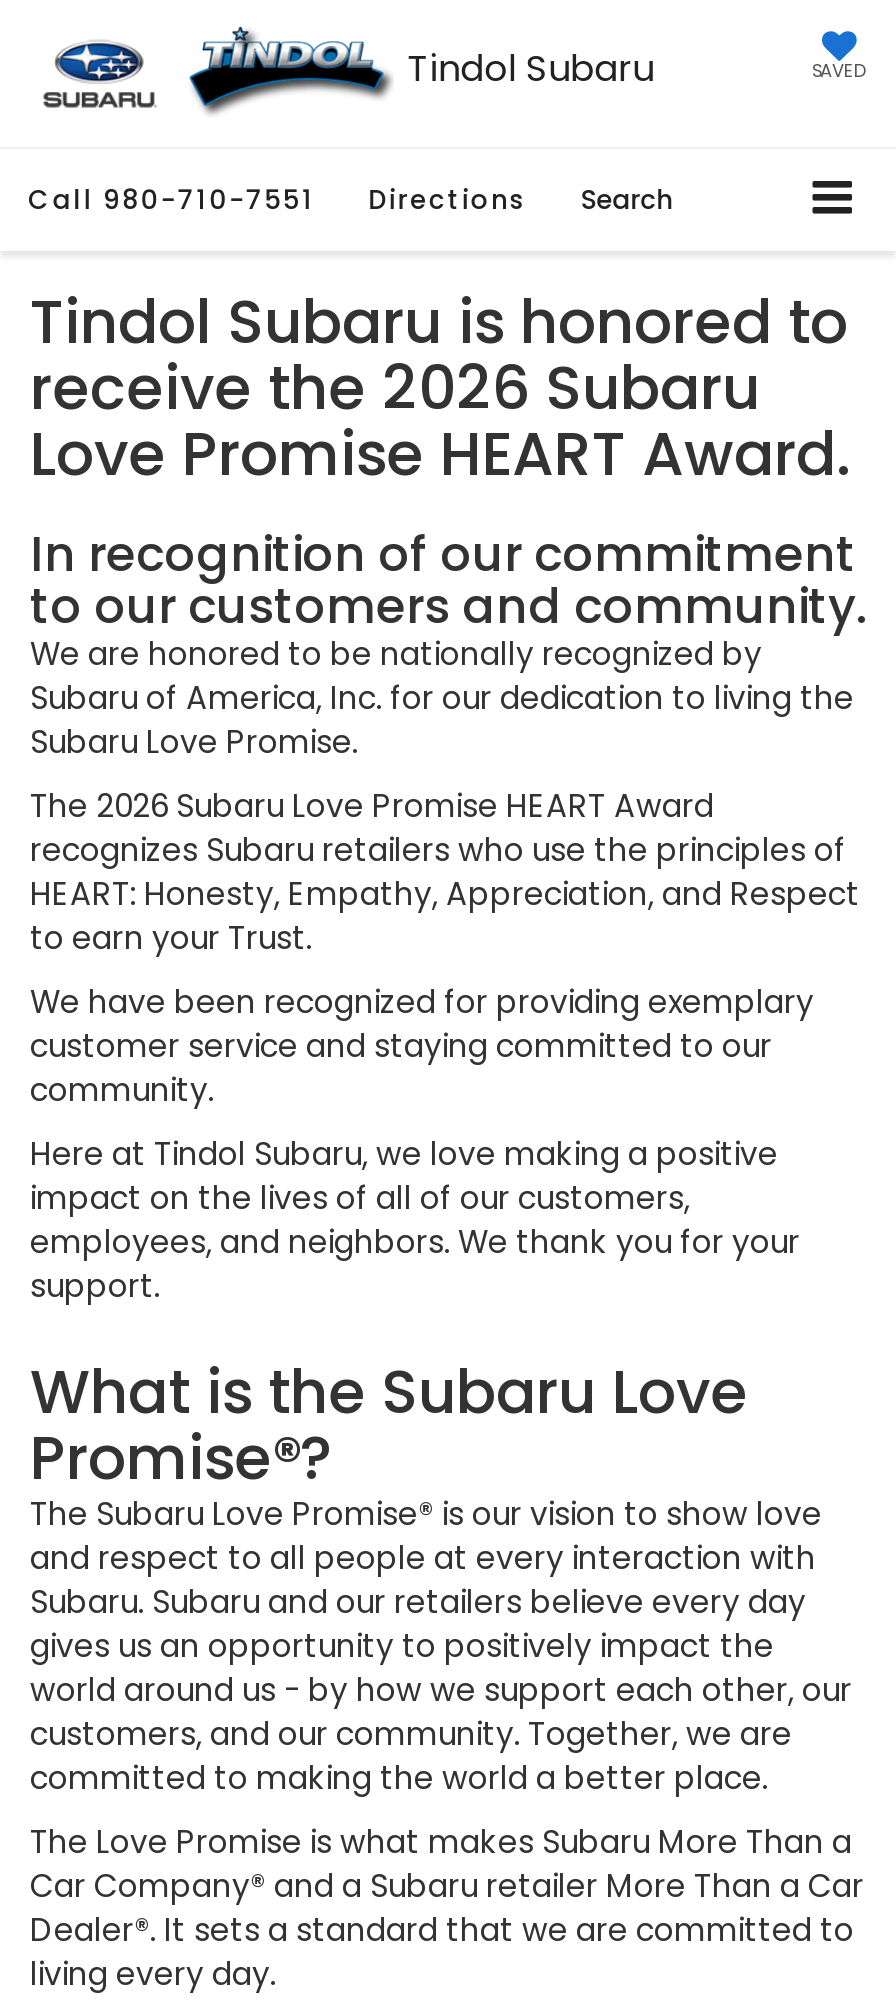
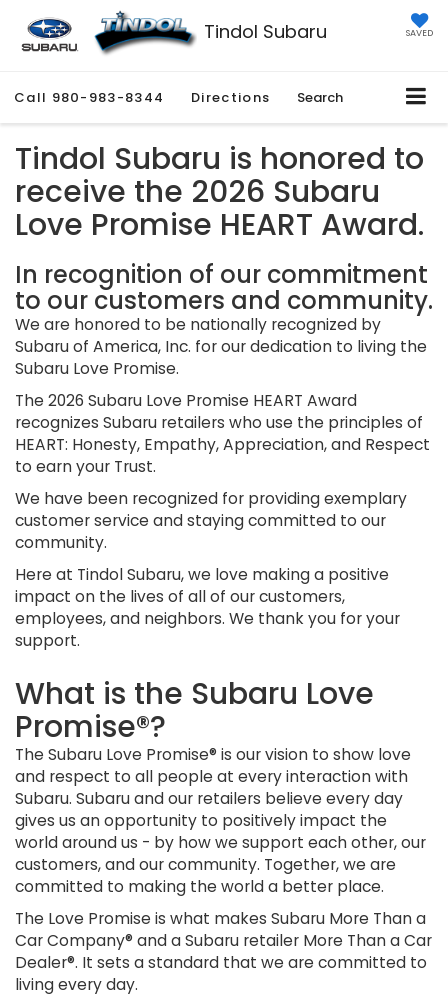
- Call 980-710-7551 Directions Search
+ Call 980-983-8344 Directions Search
